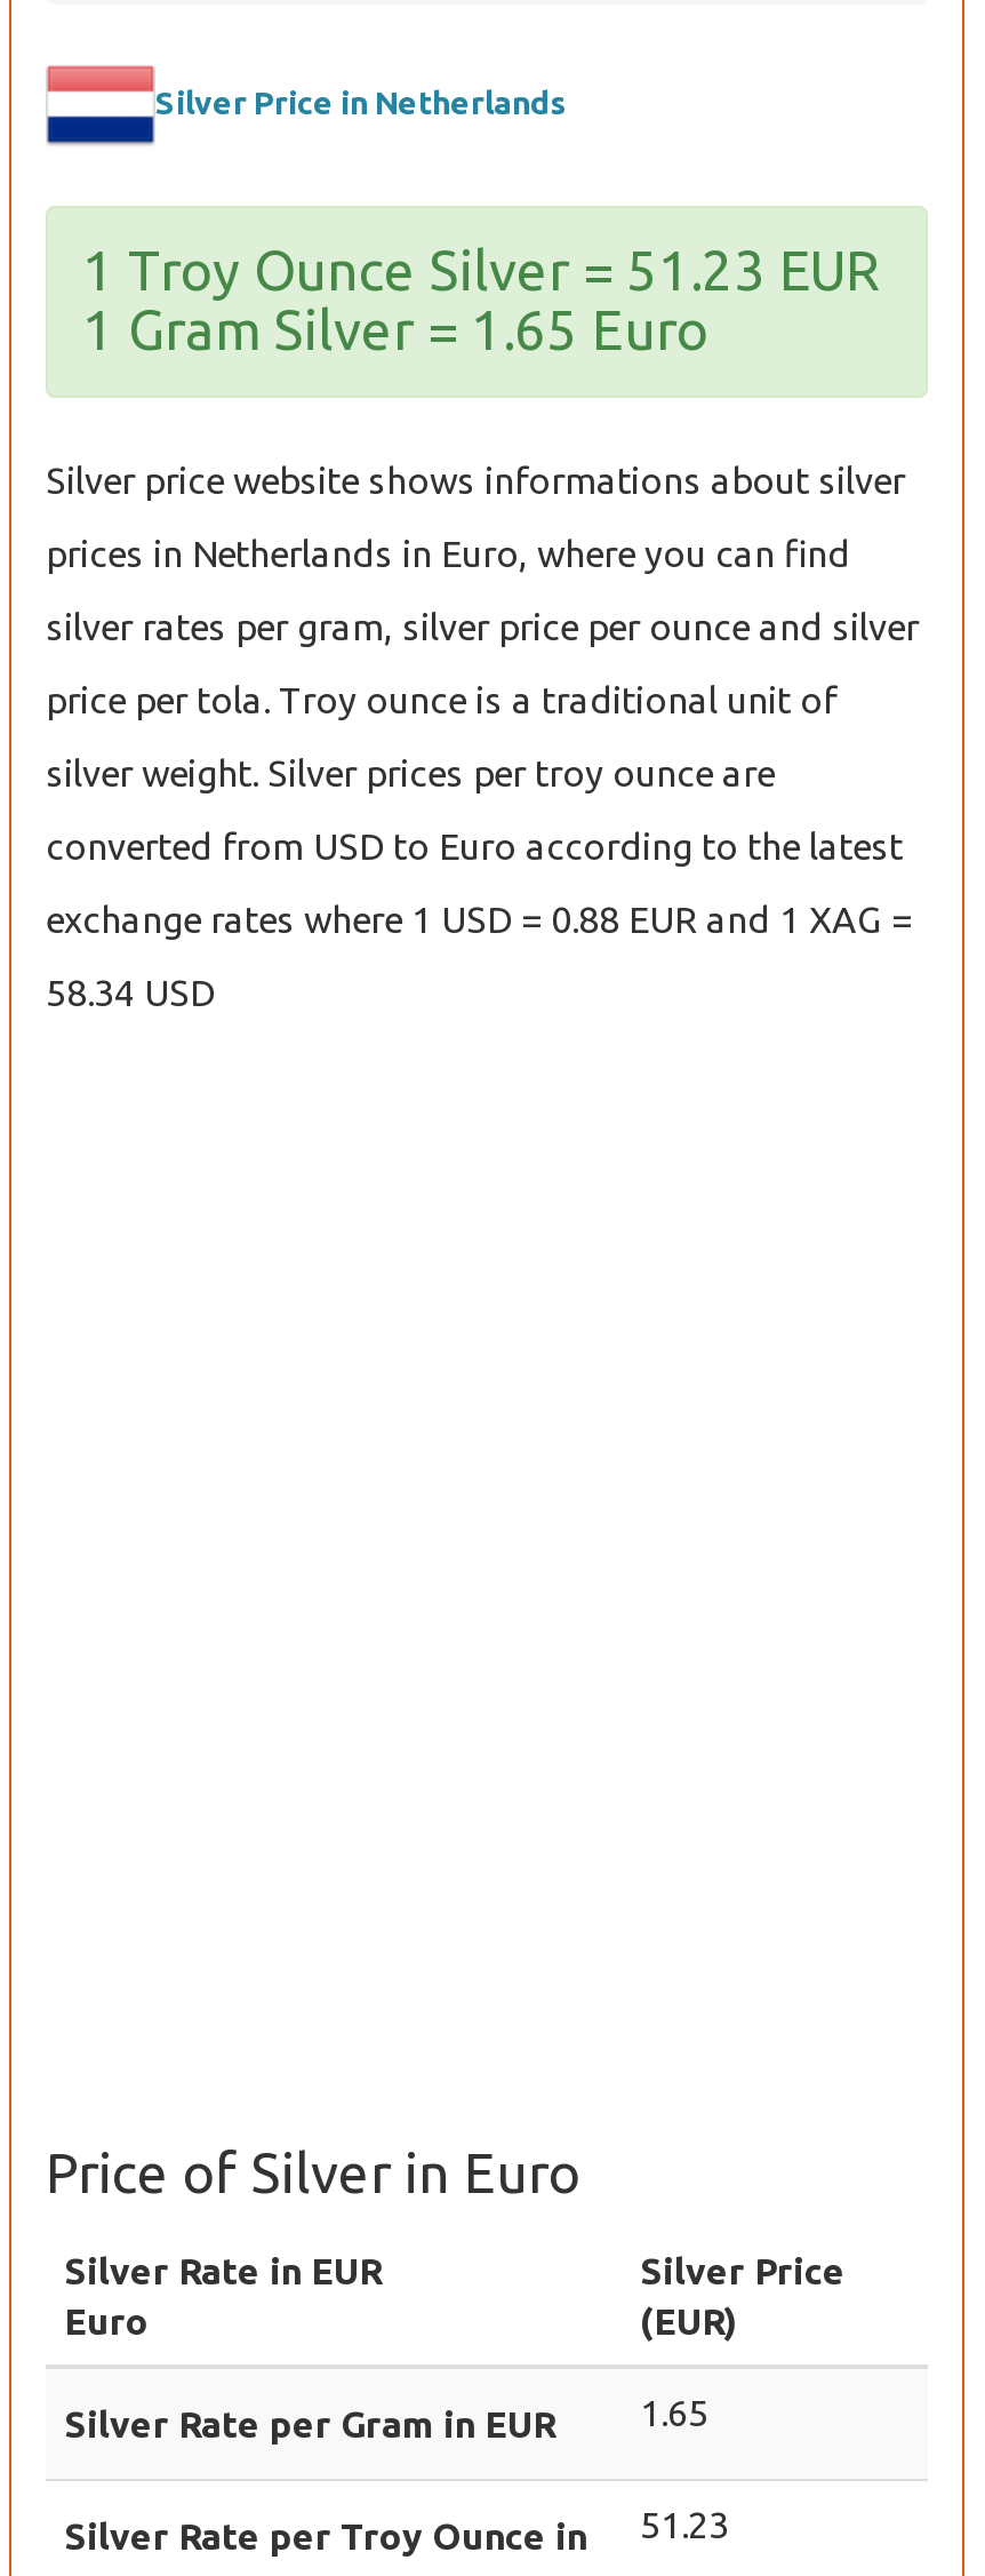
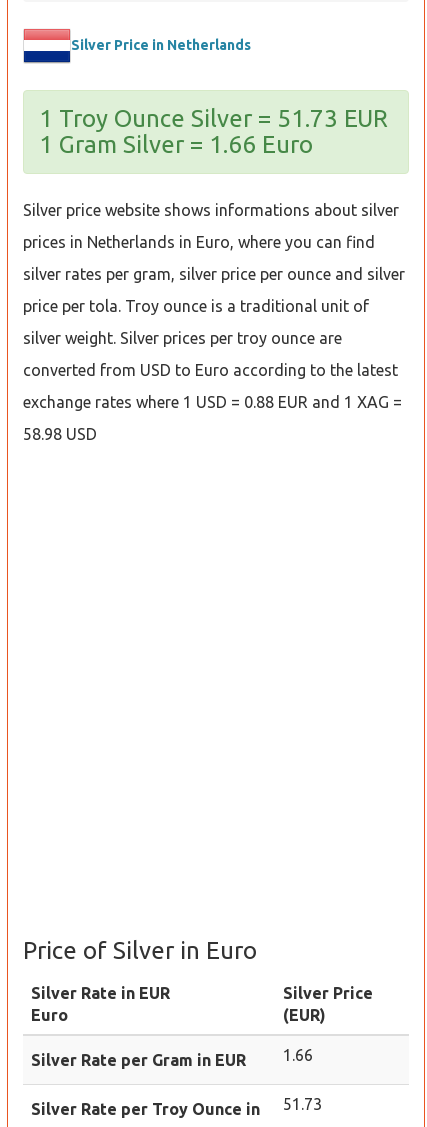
- 1 Troy Ounce Silver = 51.23 EUR
+ 1 Troy Ounce Silver = 51.73 EUR

- 1 Gram Silver = 1.65 Euro
+ 1 Gram Silver = 1.66 Euro

- 58.34 USD
+ 58.98 USD

- 1.65
+ 1.66

- Silver Rate per Troy Ounce in 51.23
+ Silver Rate per Troy Ounce in 51.73
